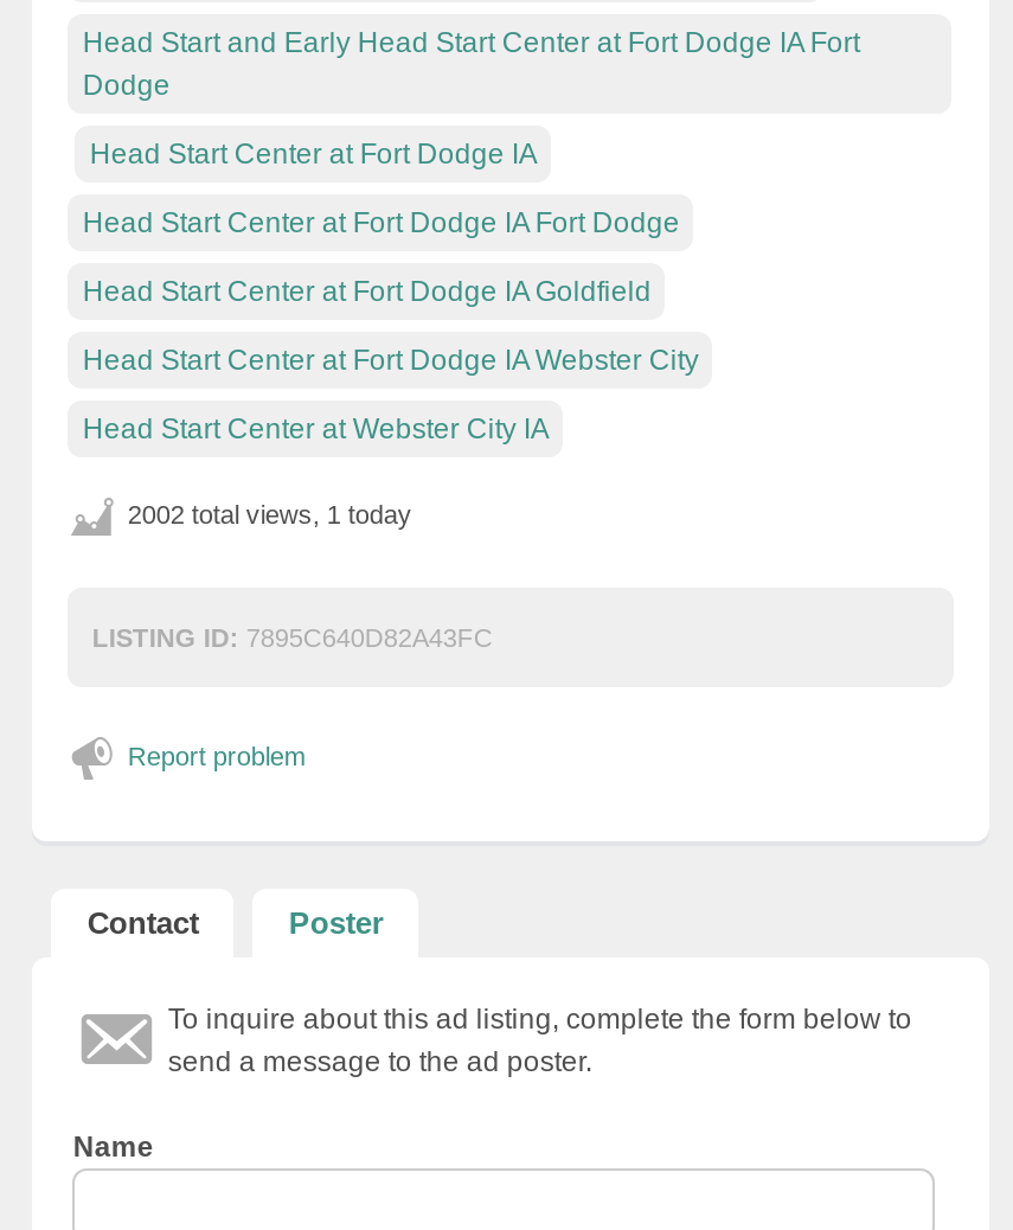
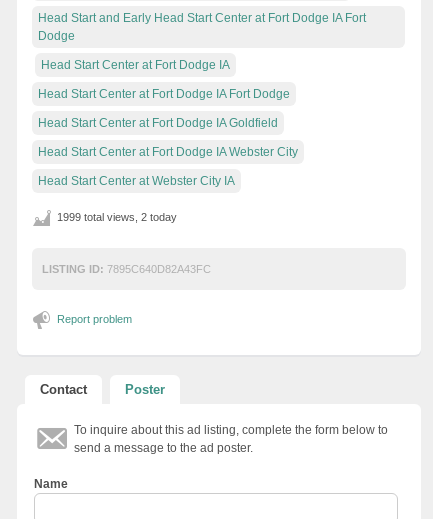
- 2002 total views, 1 today
+ 1999 total views, 2 today
